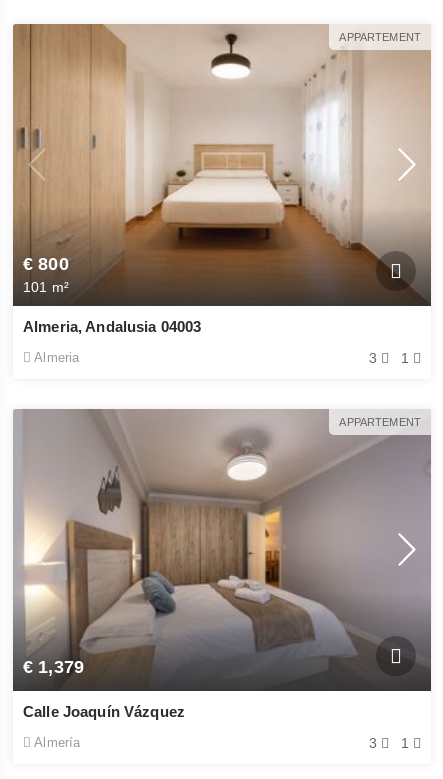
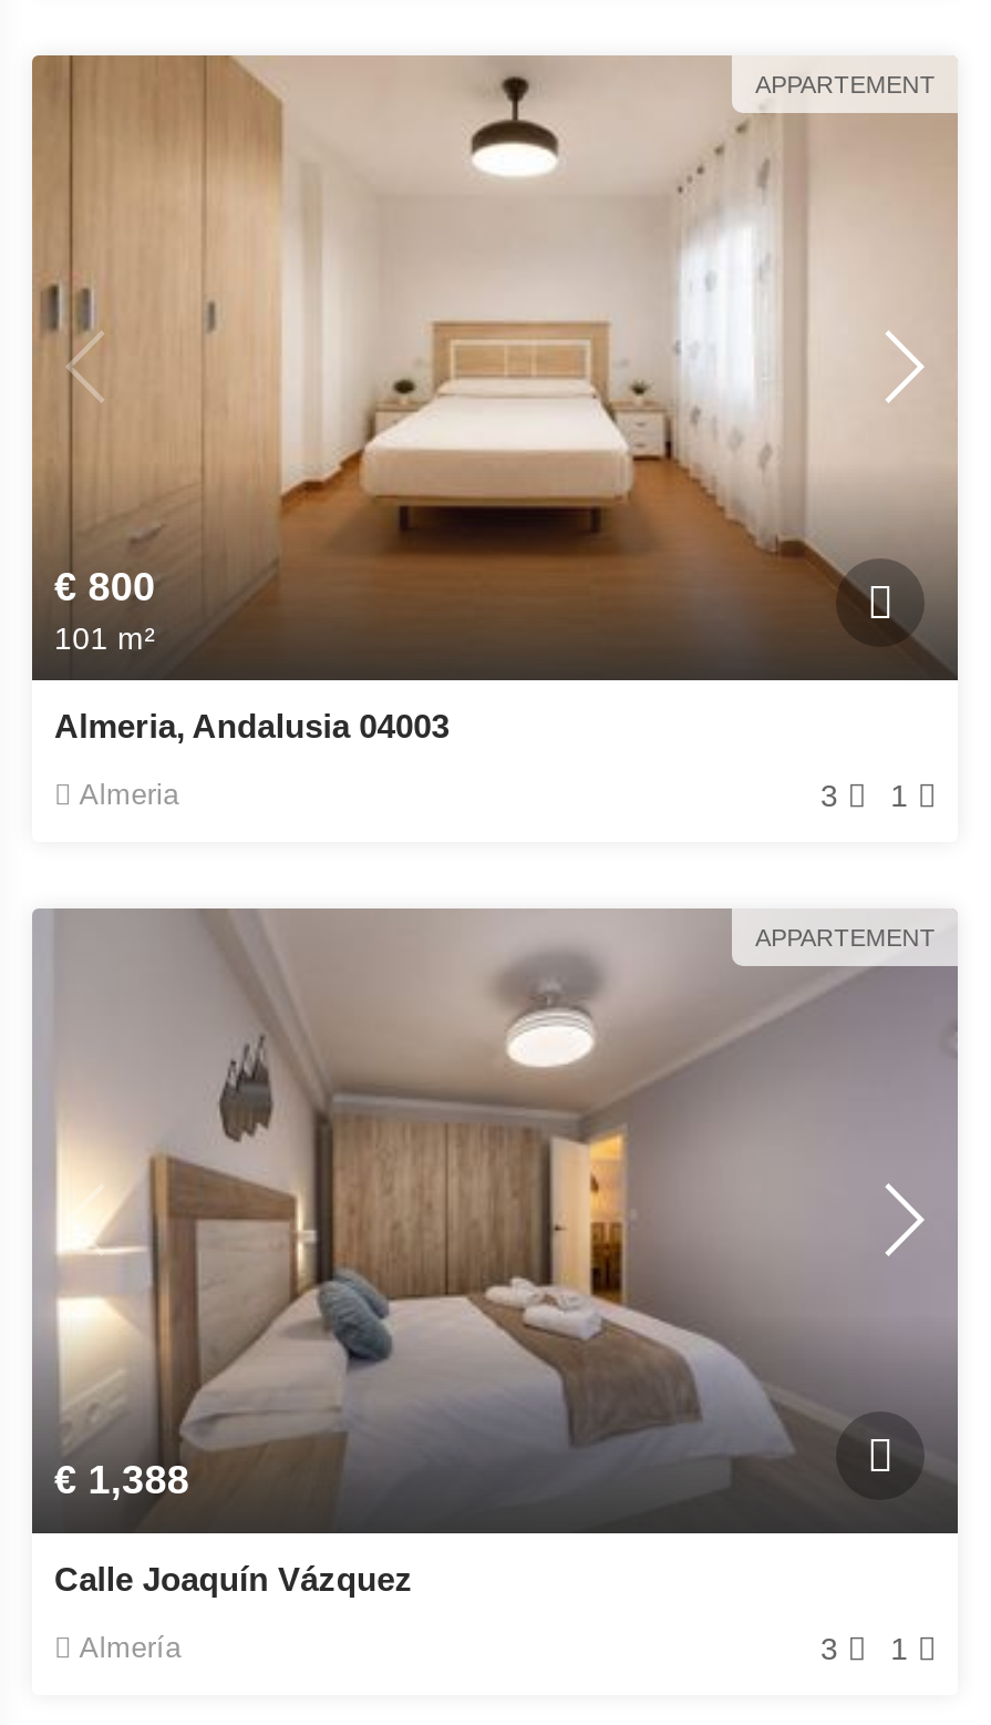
- € 1,379
+ € 1,388
